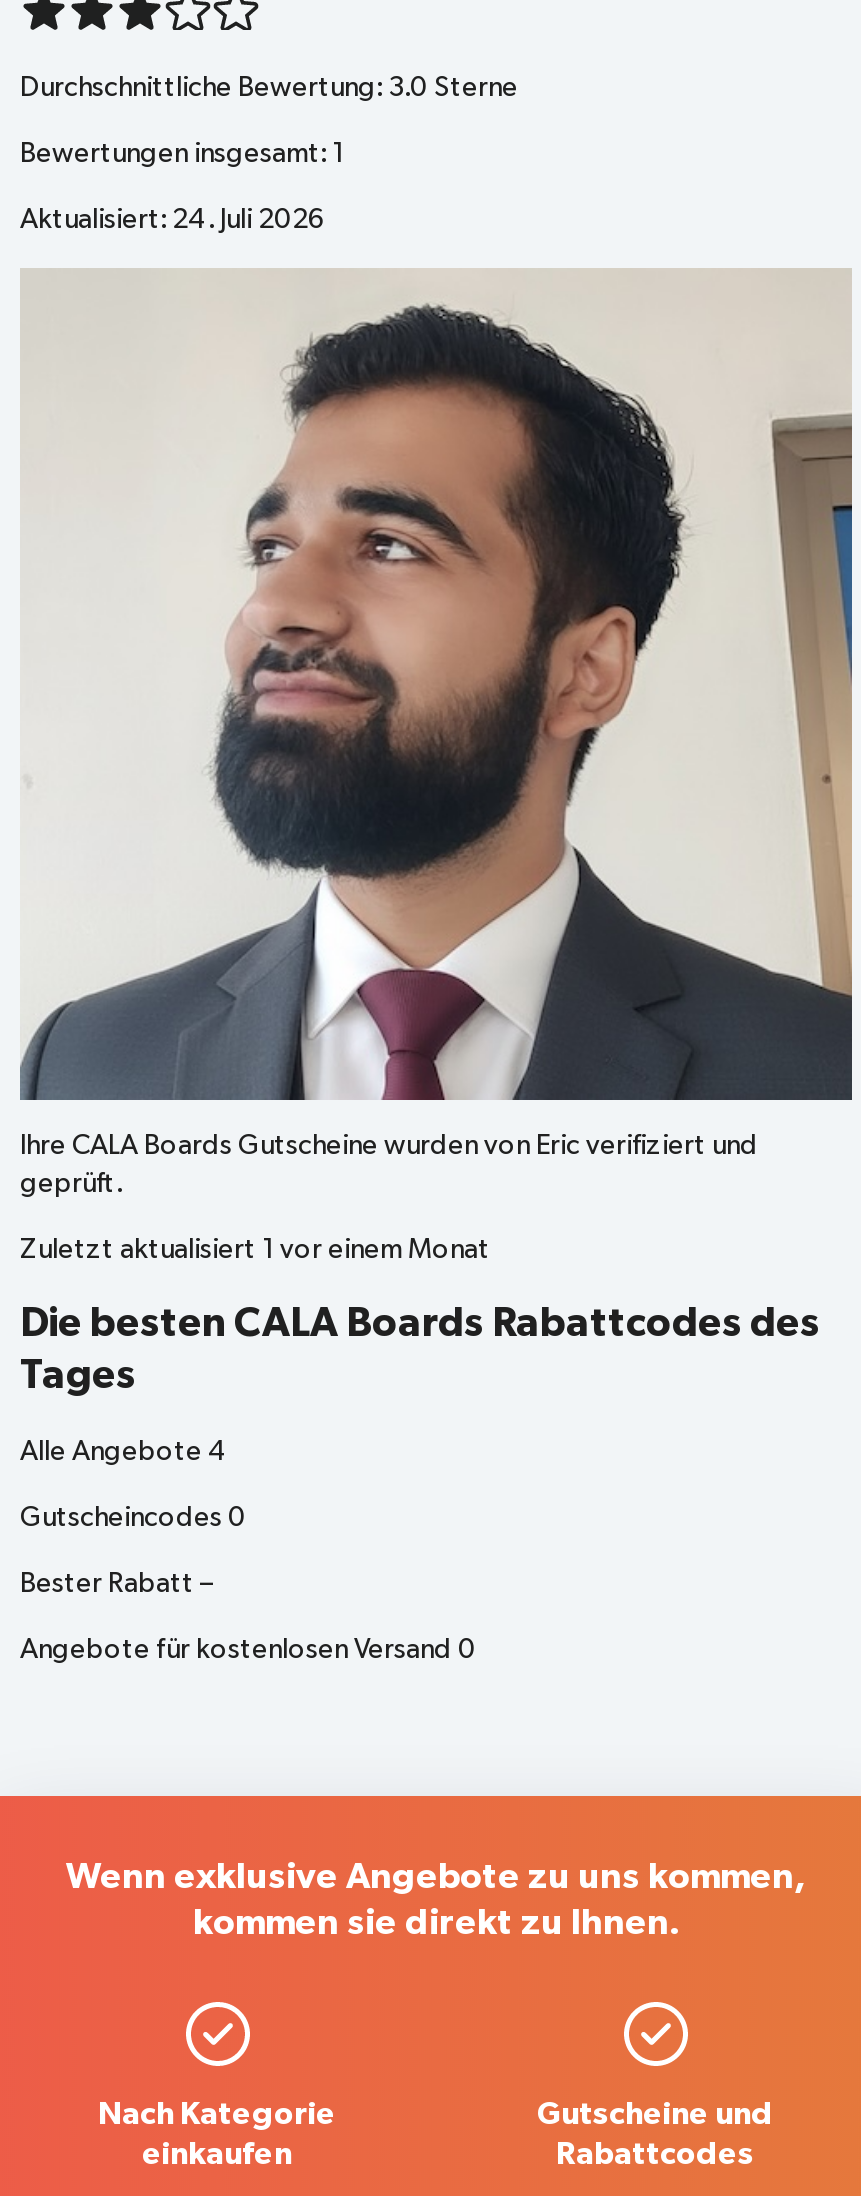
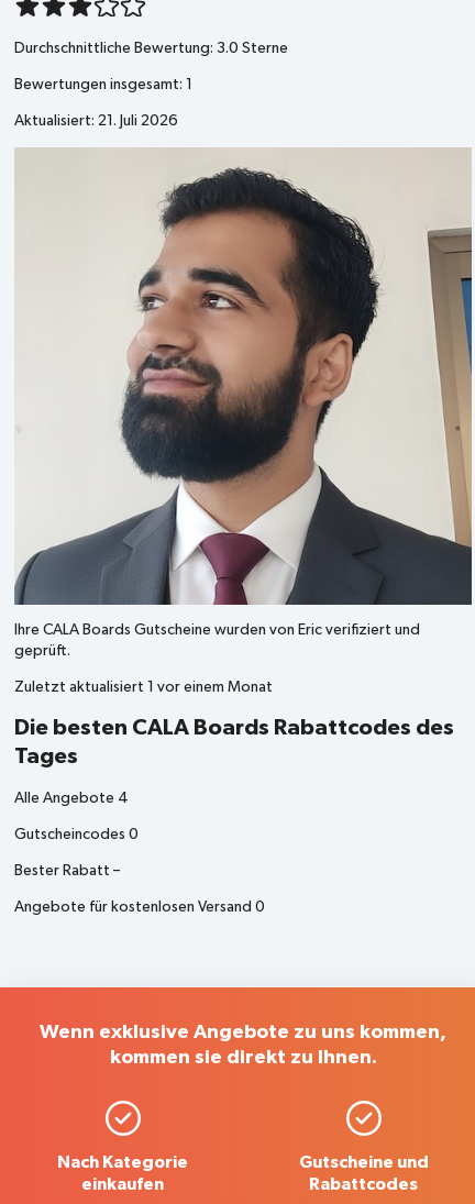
- Aktualisiert: 24. Juli 2026
+ Aktualisiert: 21. Juli 2026
